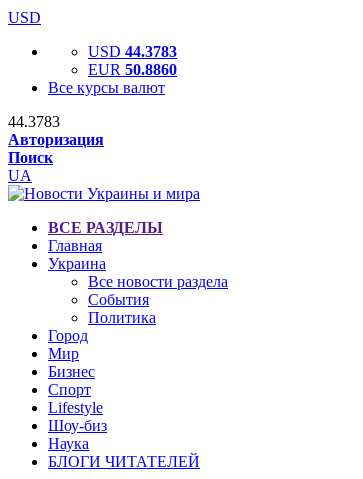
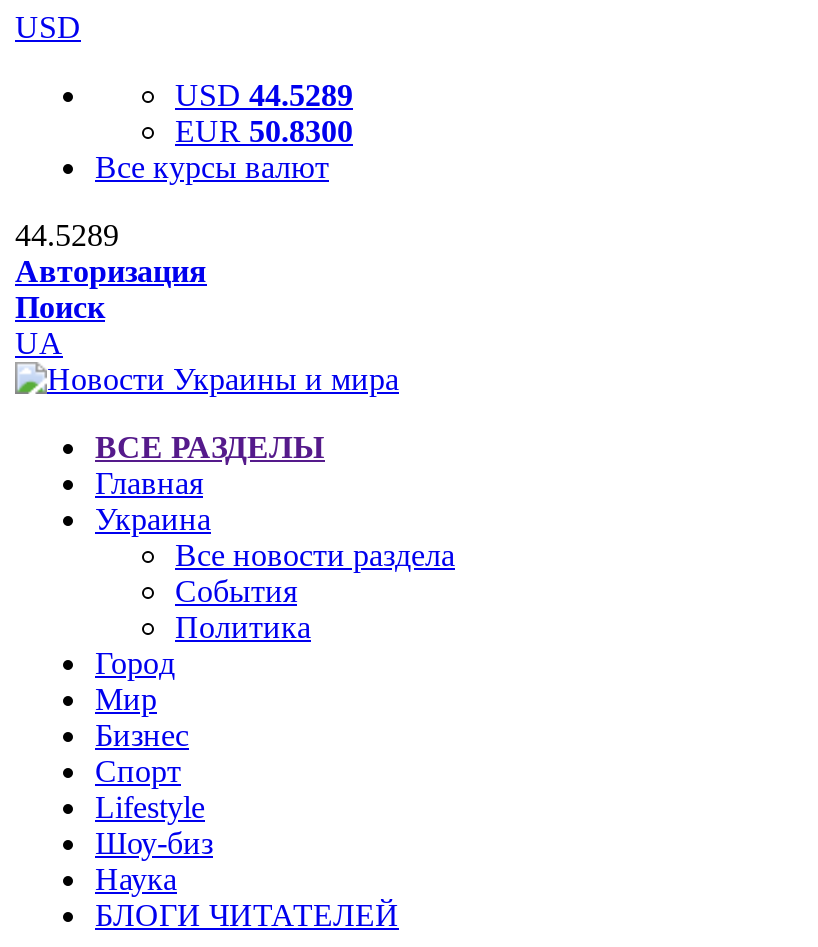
- USD 44.3783
+ USD 44.5289

- EUR 50.8860
+ EUR 50.8300

- 44.3783
+ 44.5289
